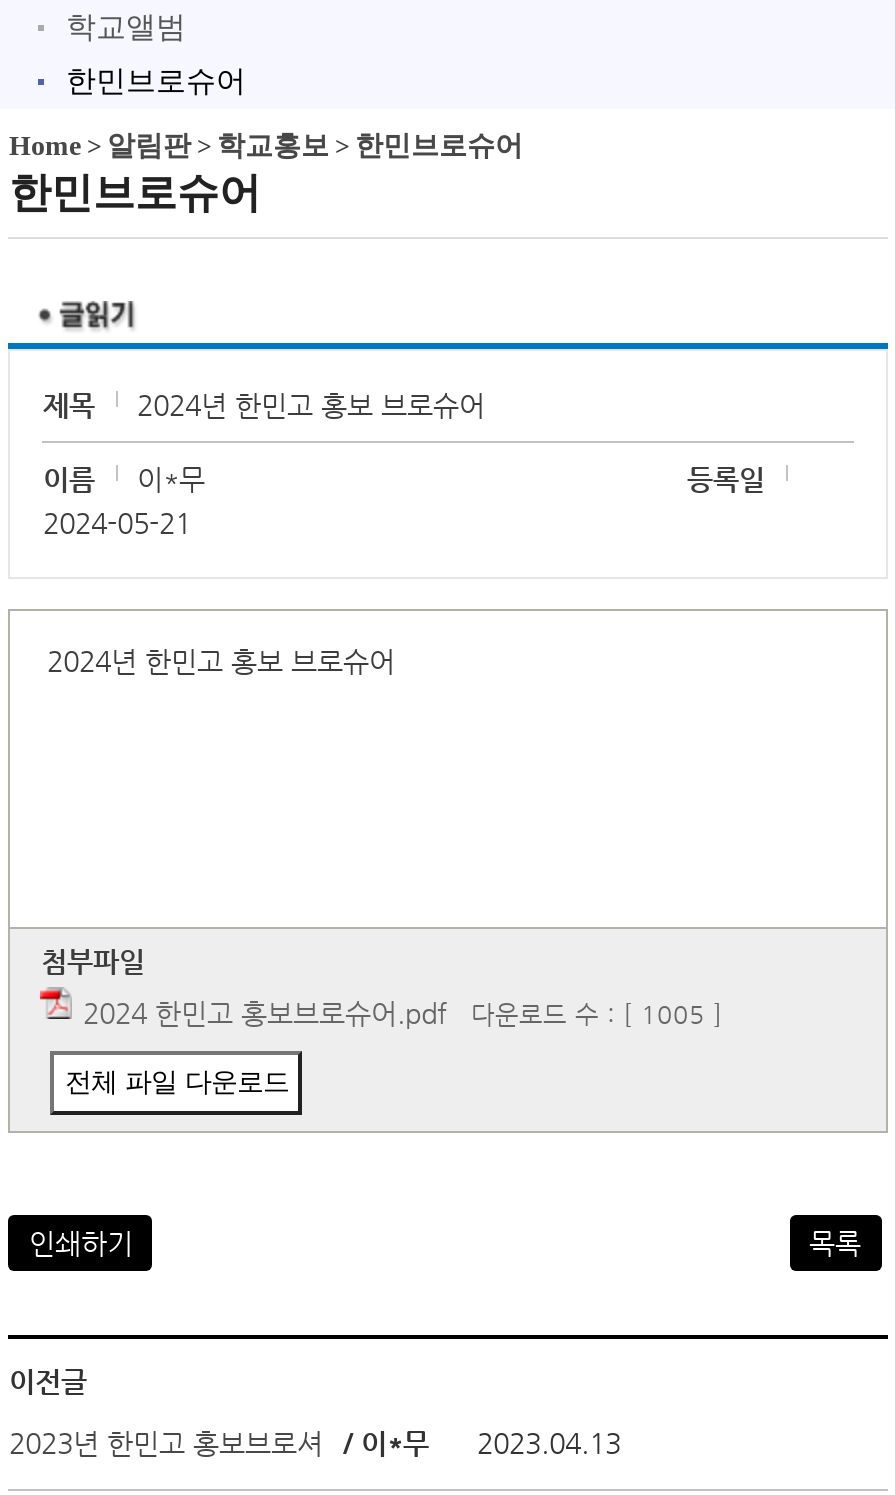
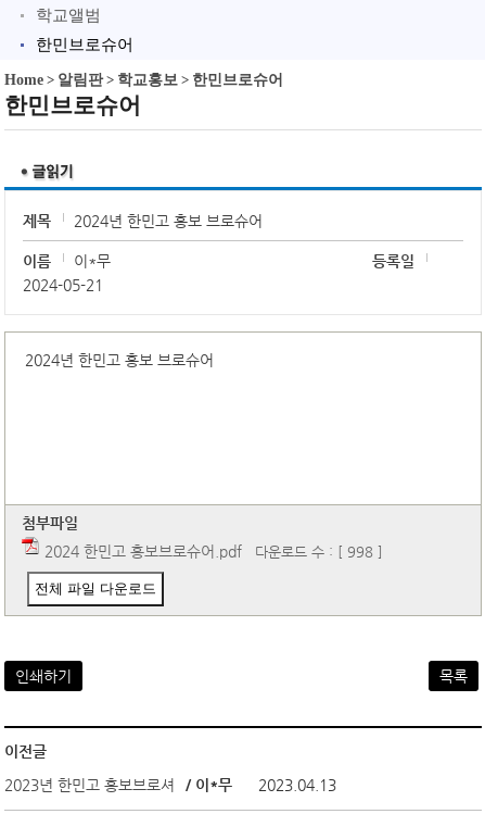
- 2024 한민고 홍보브로슈어.pdf 다운로드 수 : [ 1005 ]
+ 2024 한민고 홍보브로슈어.pdf 다운로드 수 : [ 998 ]
